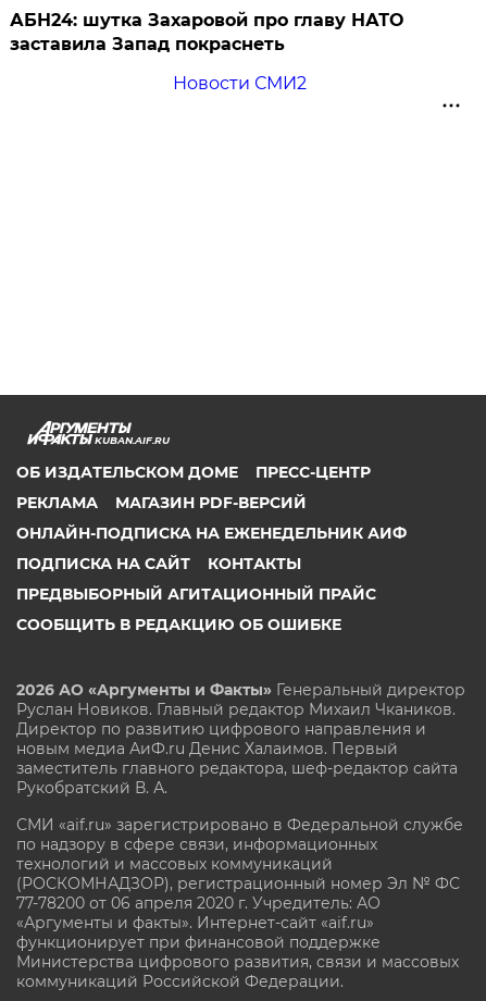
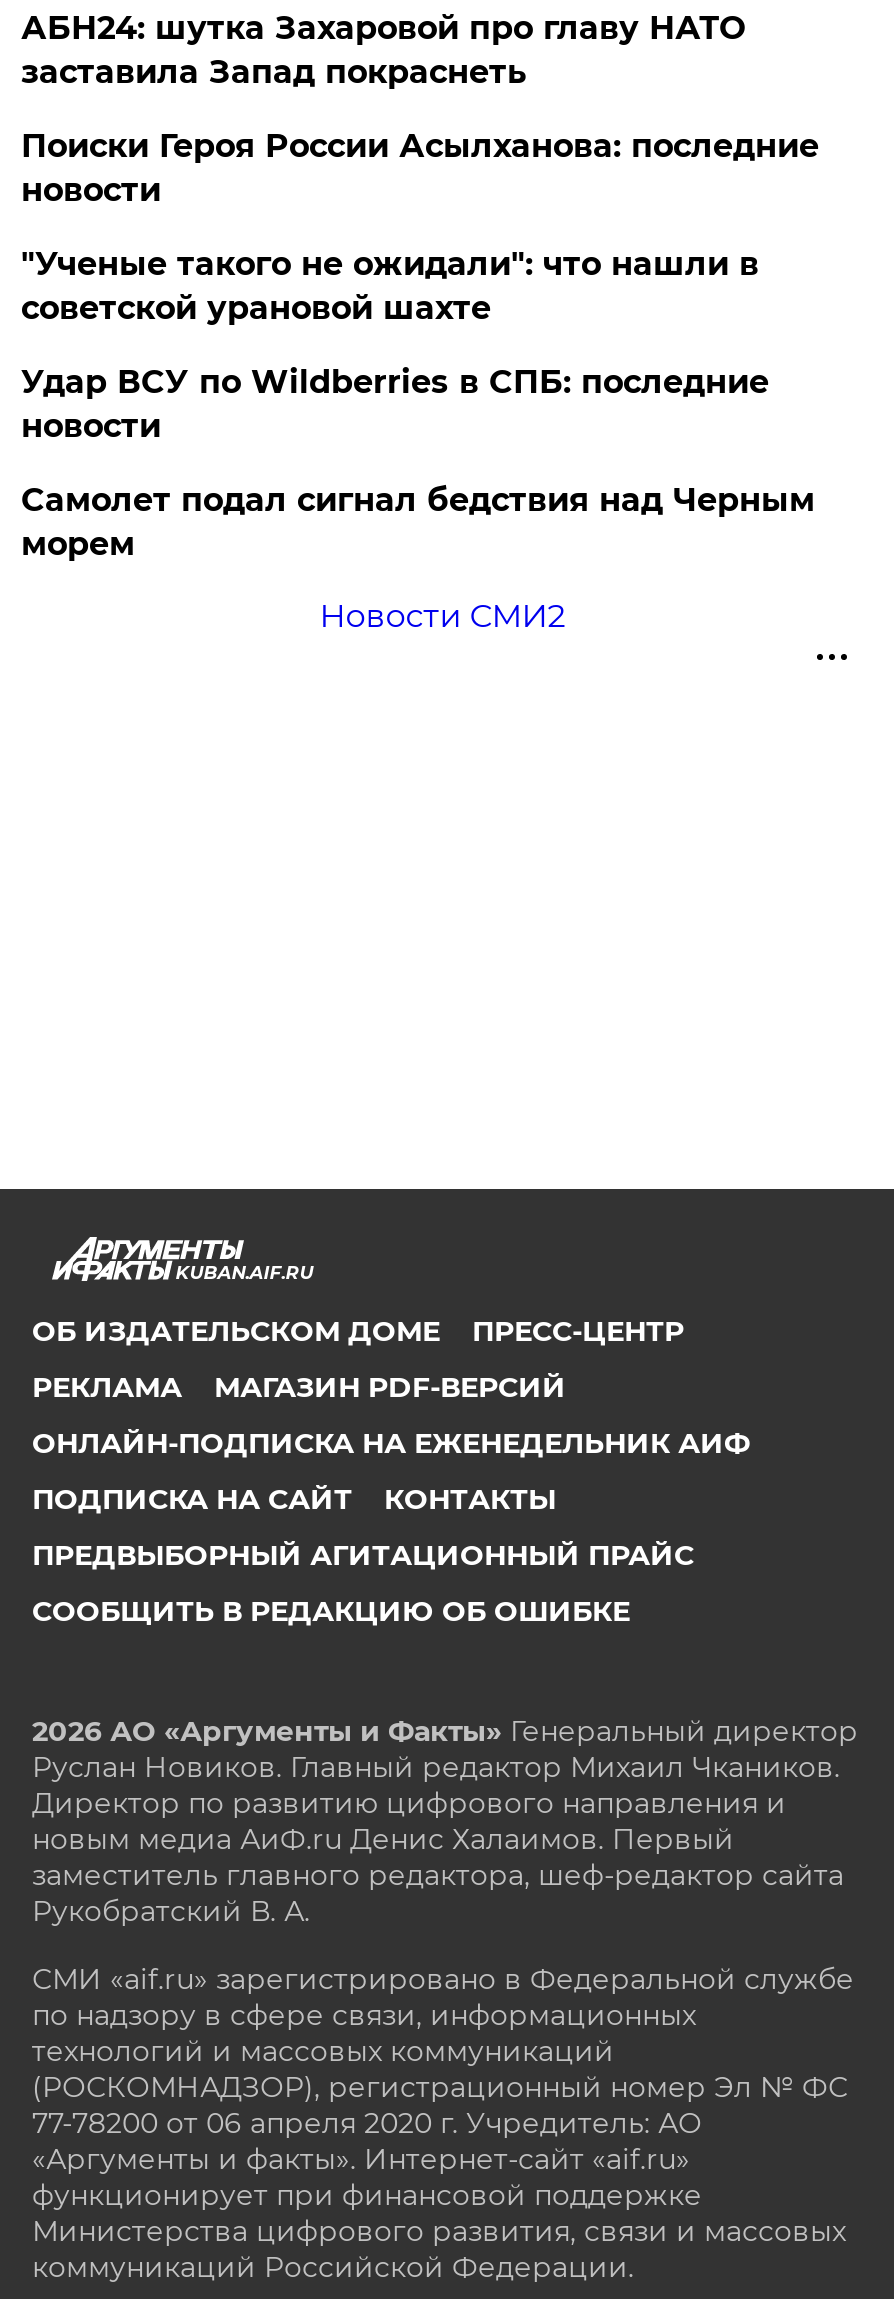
+ Поиски Героя России Асылханова: последние
+ новости
+ "Ученые такого не ожидали": что нашли в
+ советской урановой шахте
+ Удар ВСУ по Wildberries в СПБ: последние
+ новости
+ Самолет подал сигнал бедствия над Черным
+ морем
